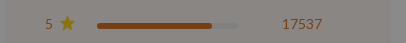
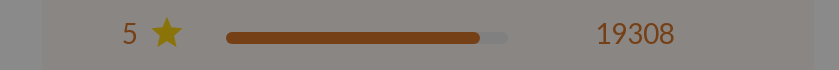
- 17537
+ 19308
